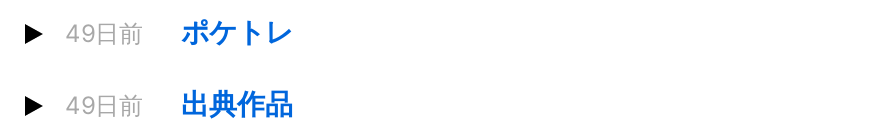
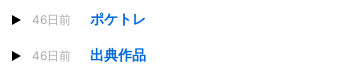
- 49日前 ポケトレ
+ 46日前 ポケトレ

- 49日前 出典作品
+ 46日前 出典作品
